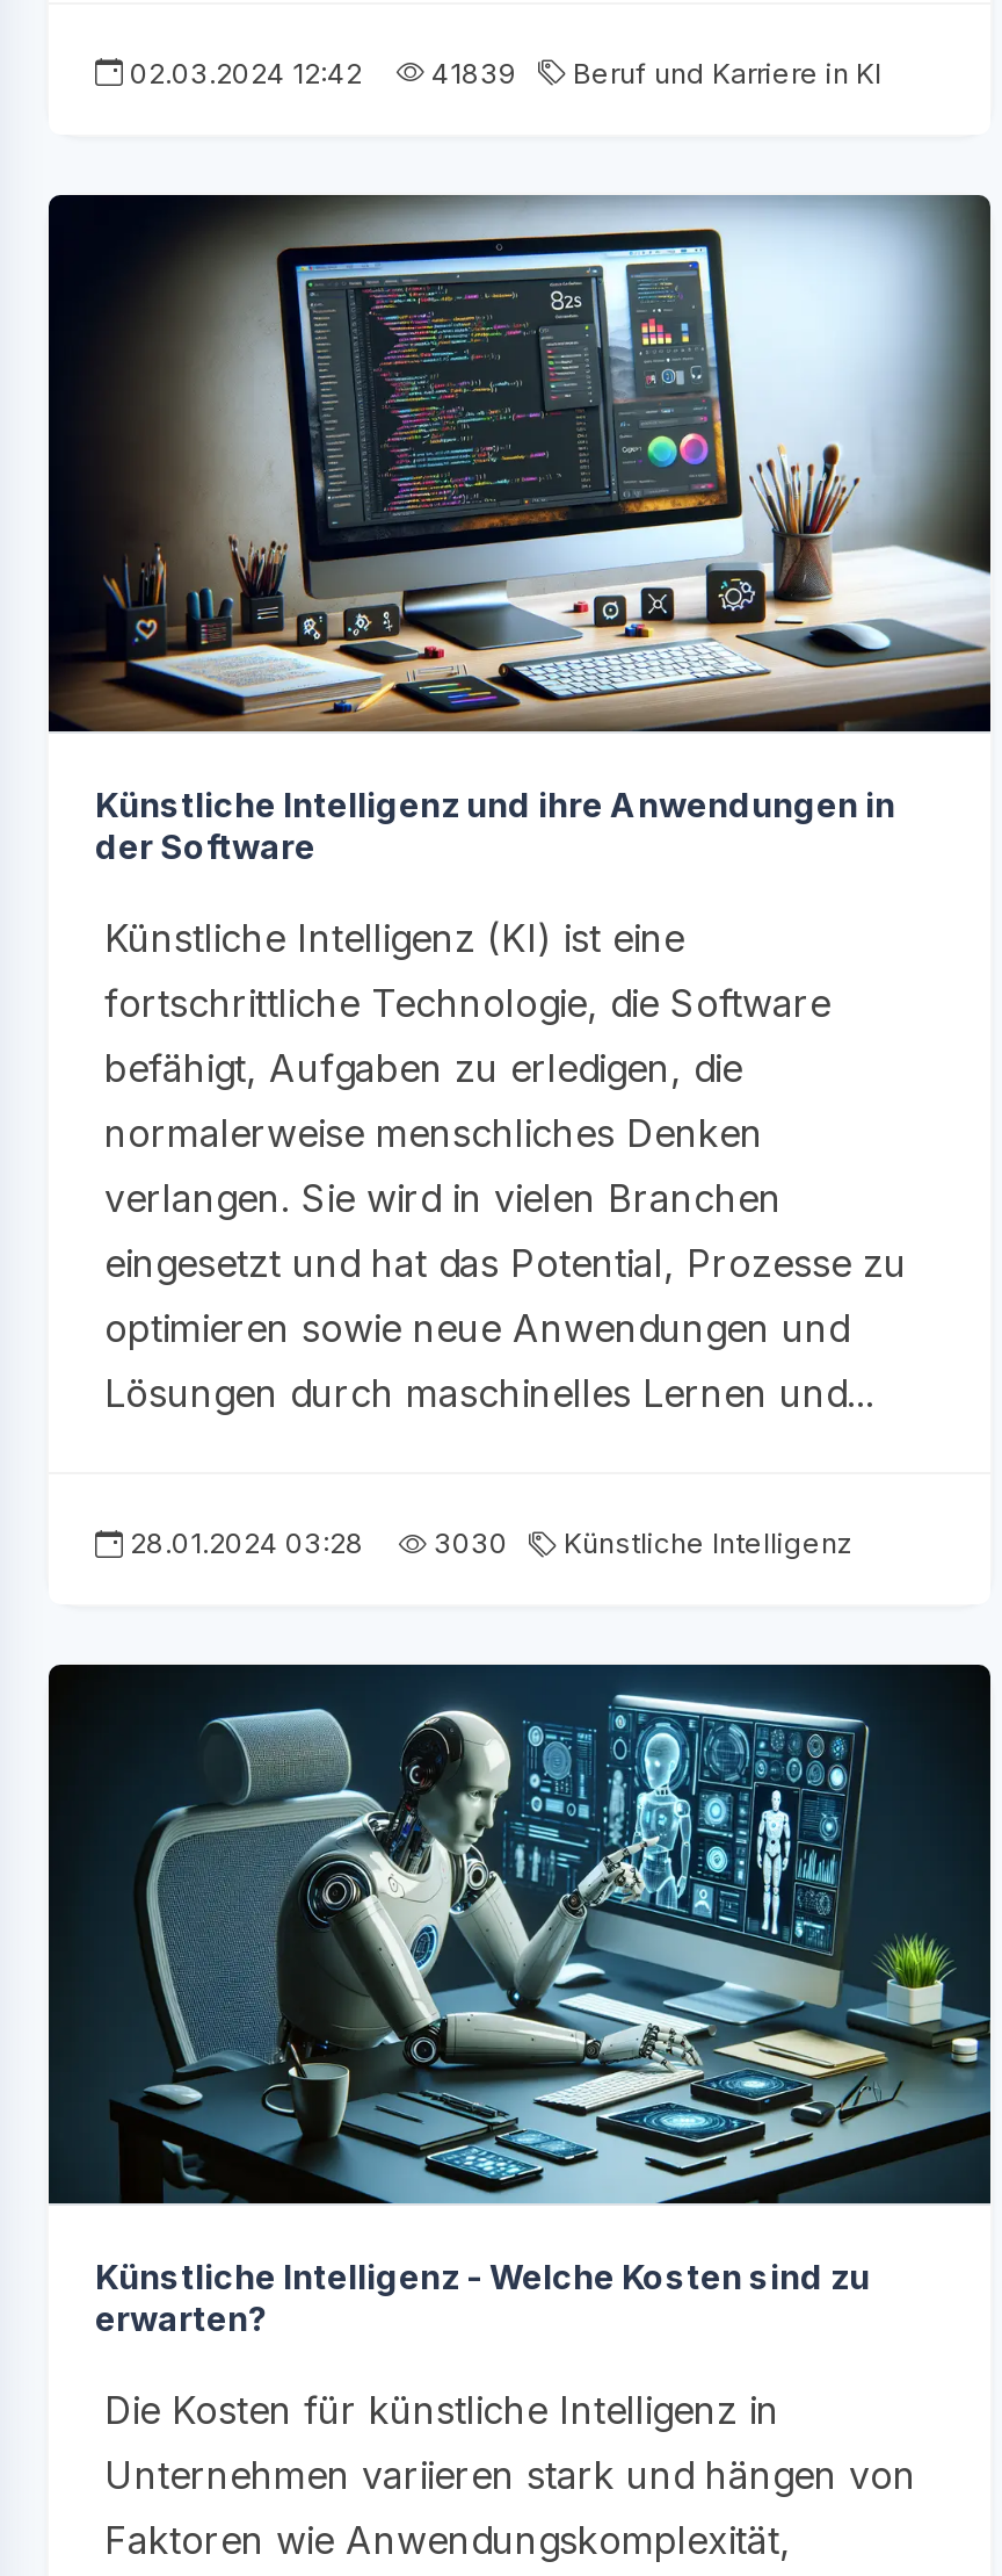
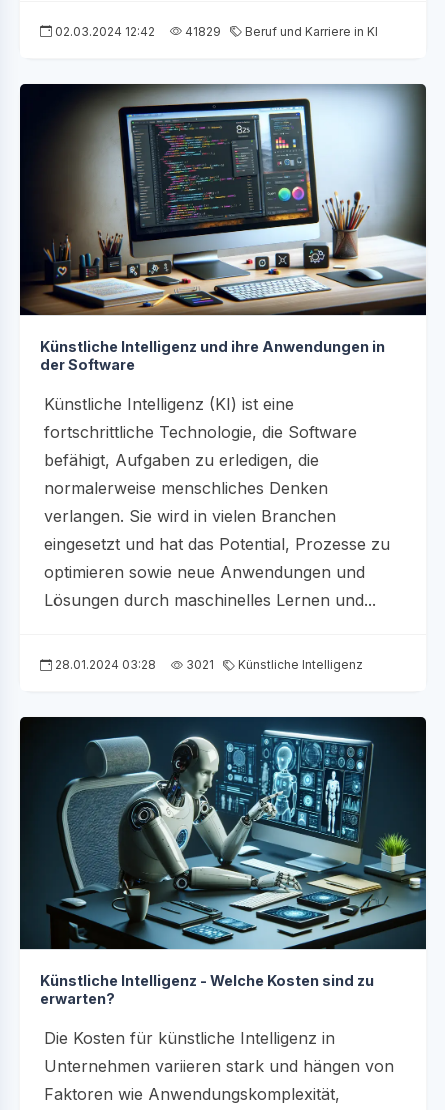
- 02.03.2024 12:42 41839 Beruf und Karriere in KI
+ 02.03.2024 12:42 41829 Beruf und Karriere in KI

- 28.01.2024 03:28 3030 Künstliche Intelligenz
+ 28.01.2024 03:28 3021 Künstliche Intelligenz
